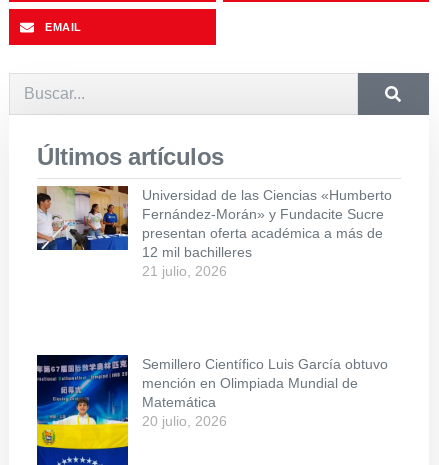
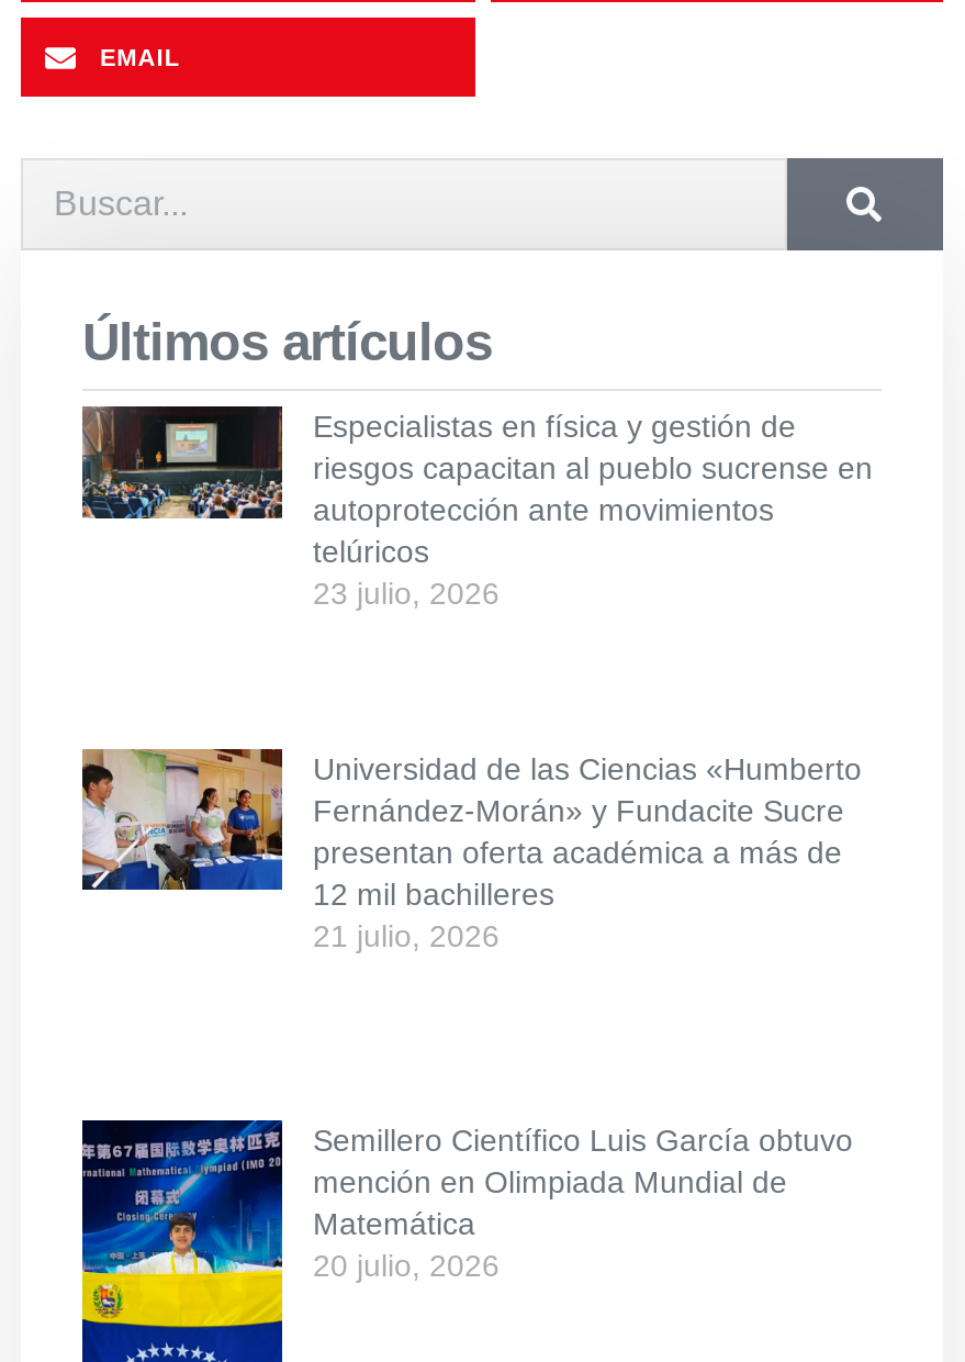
+ [image]
+ Especialistas en física y gestión de
+ riesgos capacitan al pueblo sucrense en
+ autoprotección ante movimientos
+ telúricos
+ 23 julio, 2026
